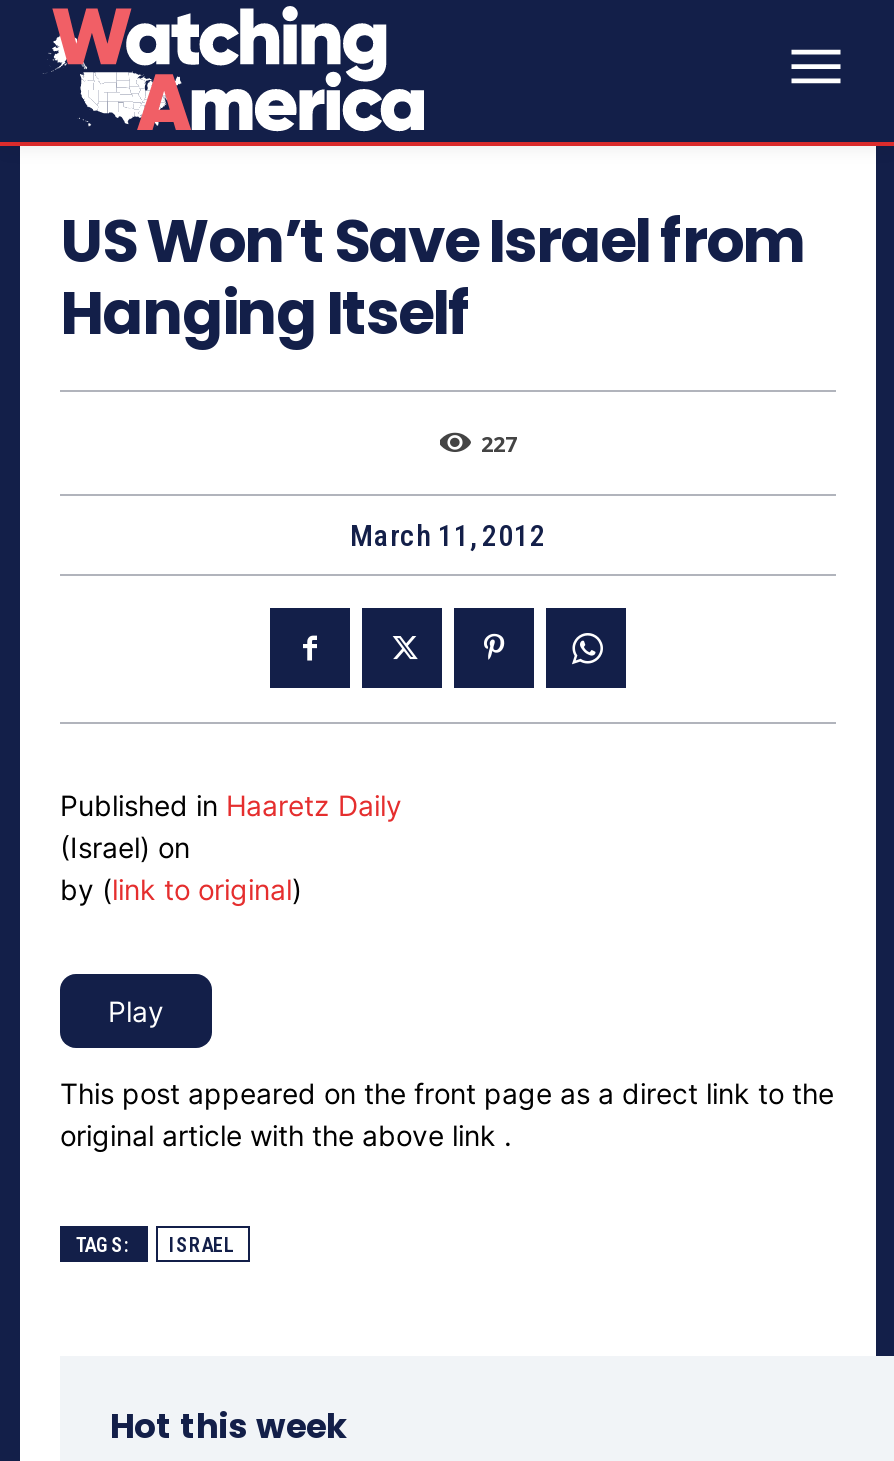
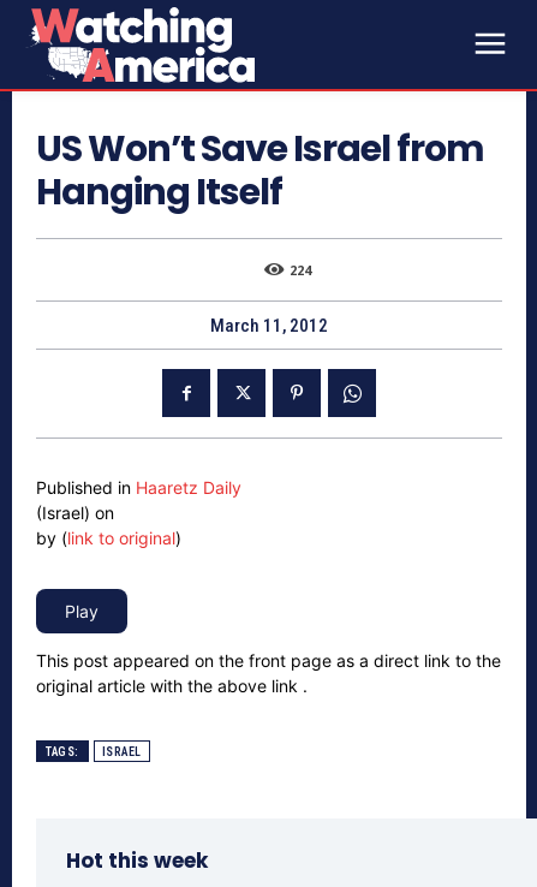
- 227
+ 224
